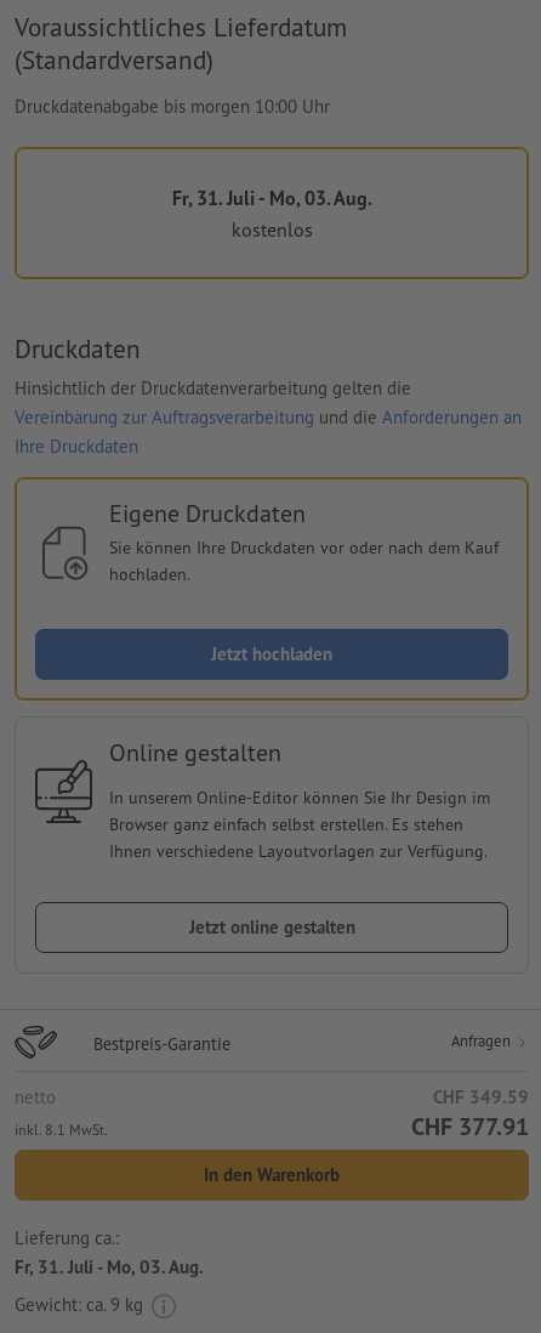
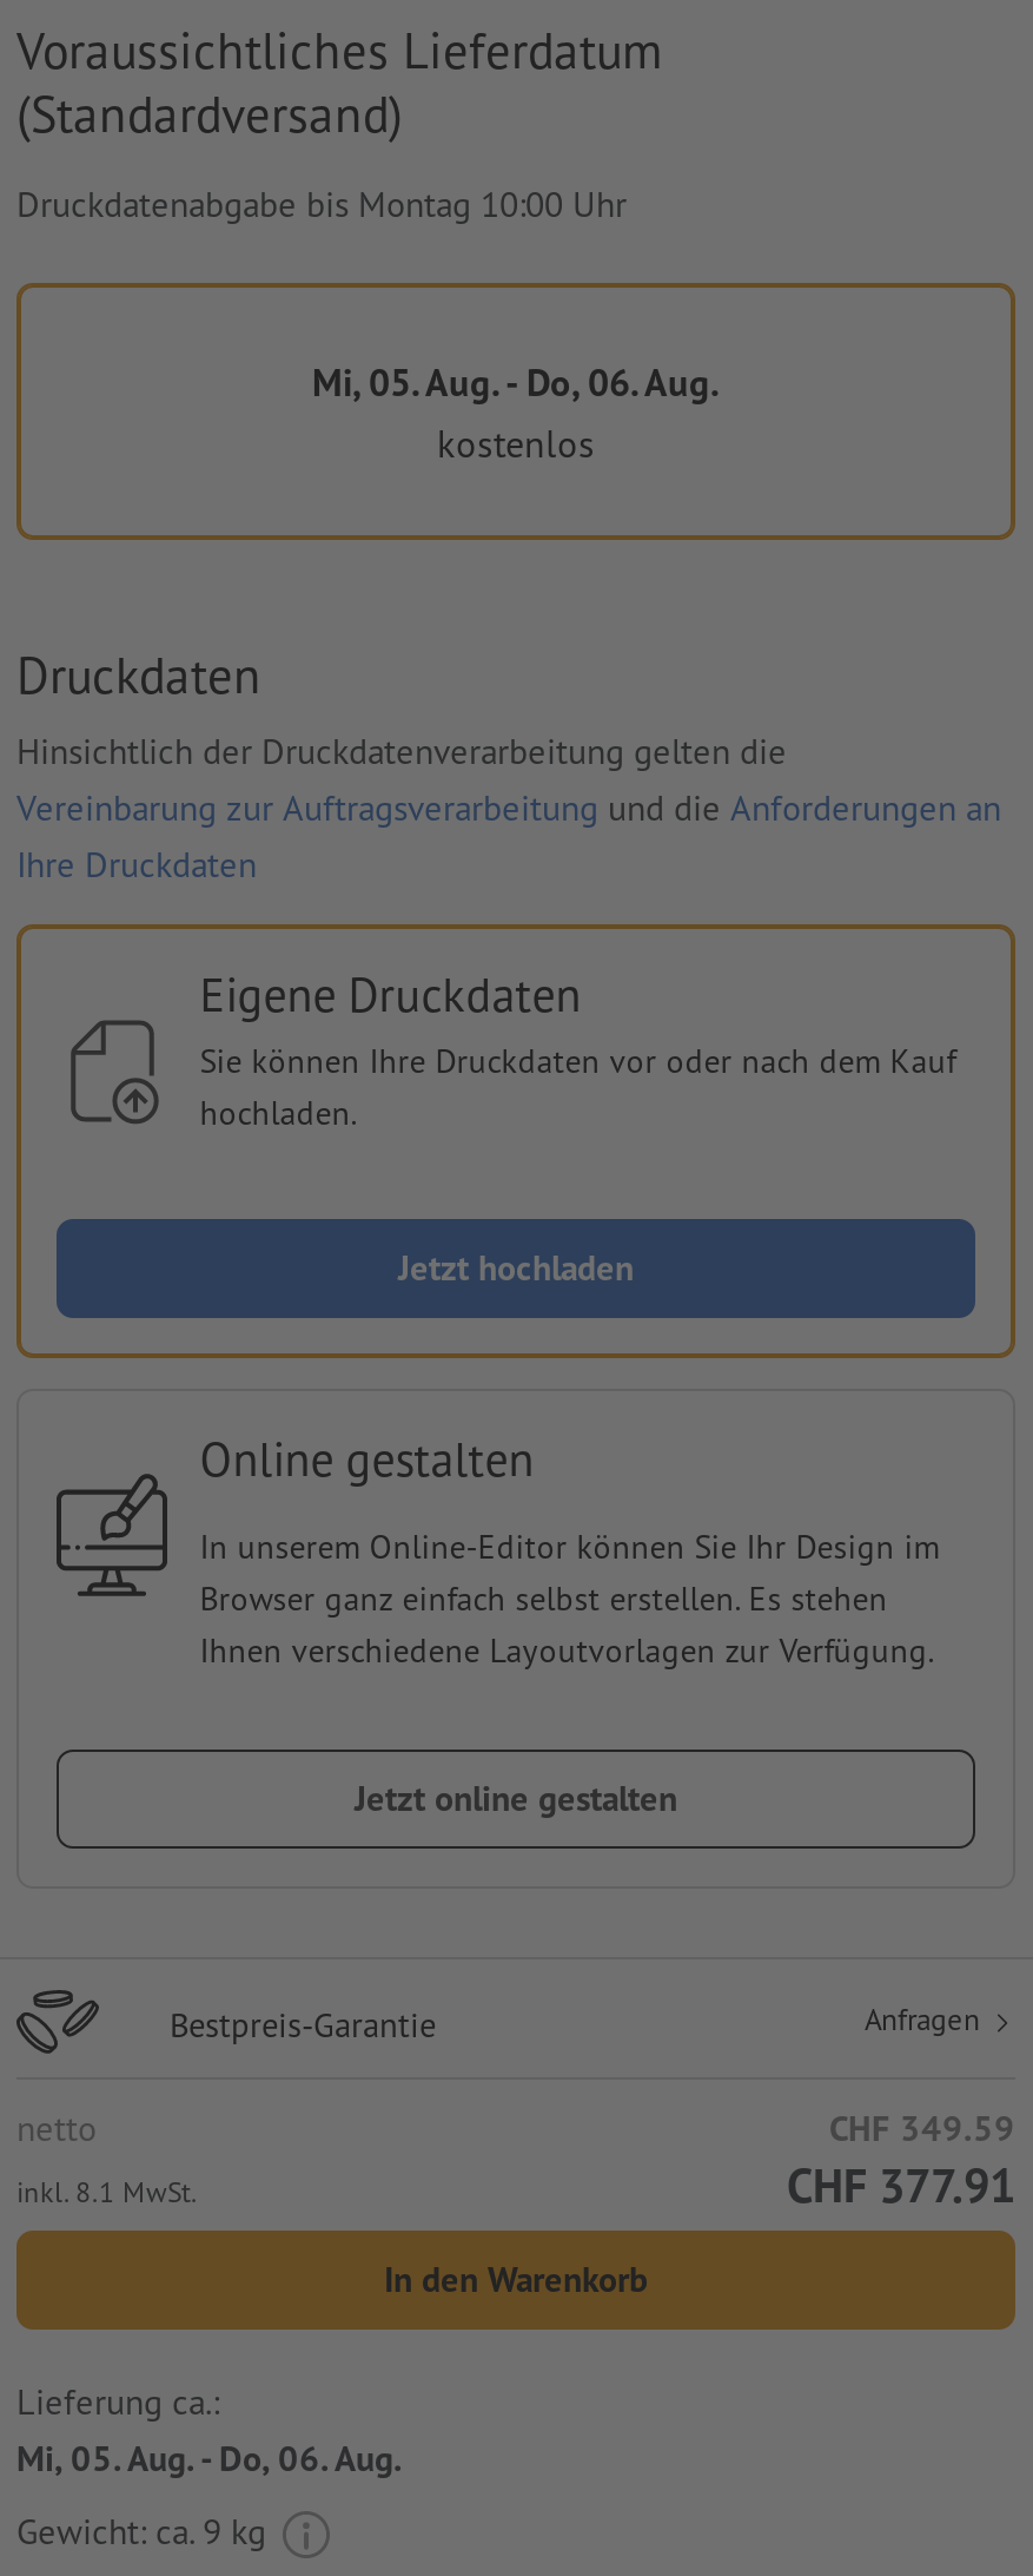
- Druckdatenabgabe bis morgen 10:00 Uhr
+ Druckdatenabgabe bis Montag 10:00 Uhr

- Fr, 31. Juli - Mo, 03. Aug.
+ Mi, 05. Aug. - Do, 06. Aug.

- Fr, 31. Juli - Mo, 03. Aug.
+ Mi, 05. Aug. - Do, 06. Aug.
